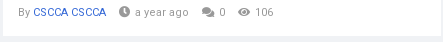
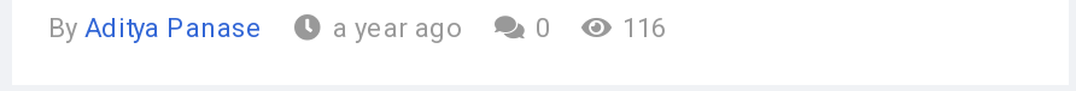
- By CSCCA CSCCA
+ By Aditya Panase

- 106
+ 116
